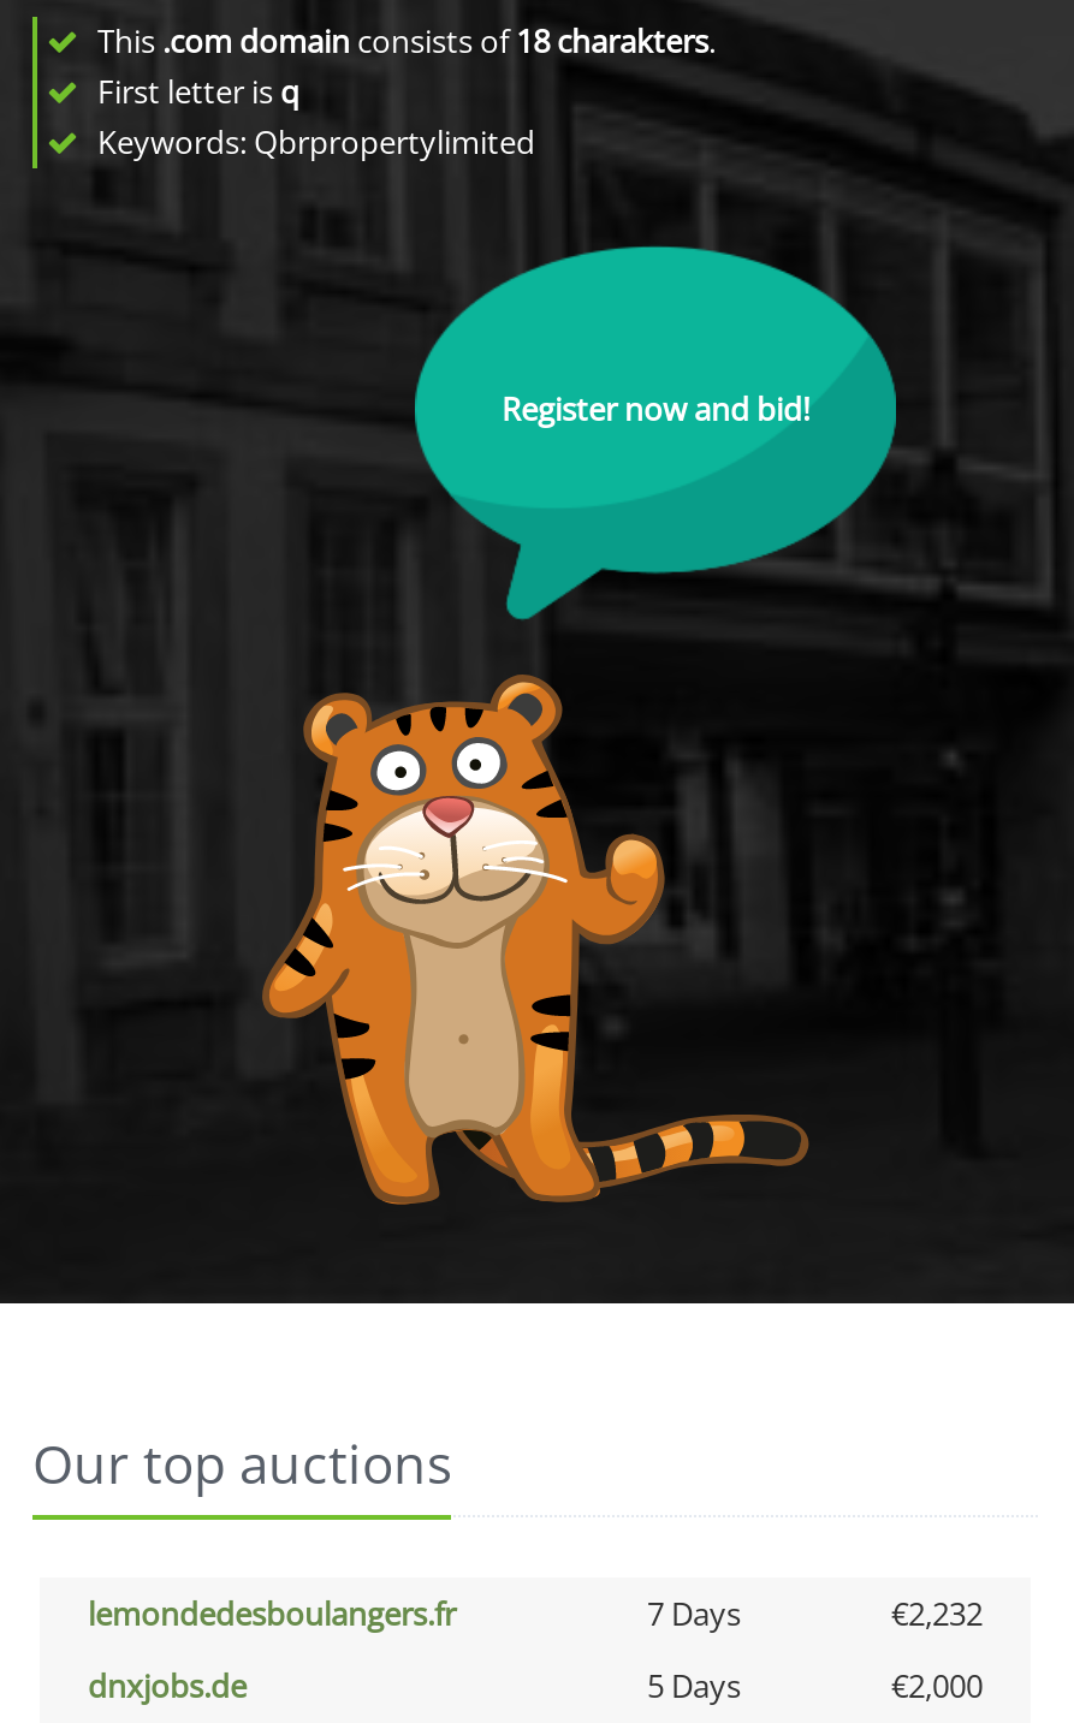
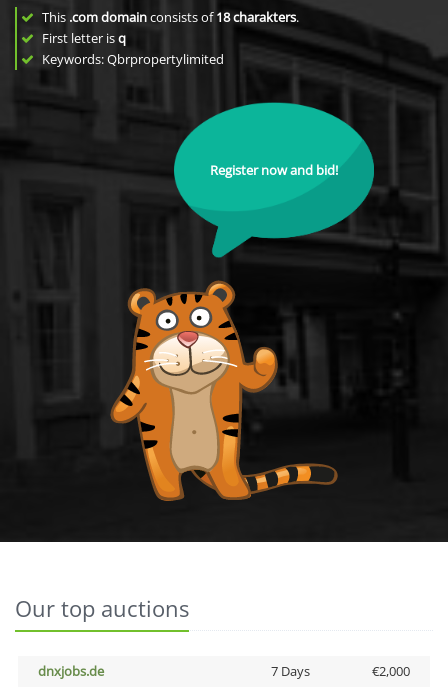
- lemondedesboulangers.fr
- 7 Days
- €2,232

- 5 Days
+ 7 Days
